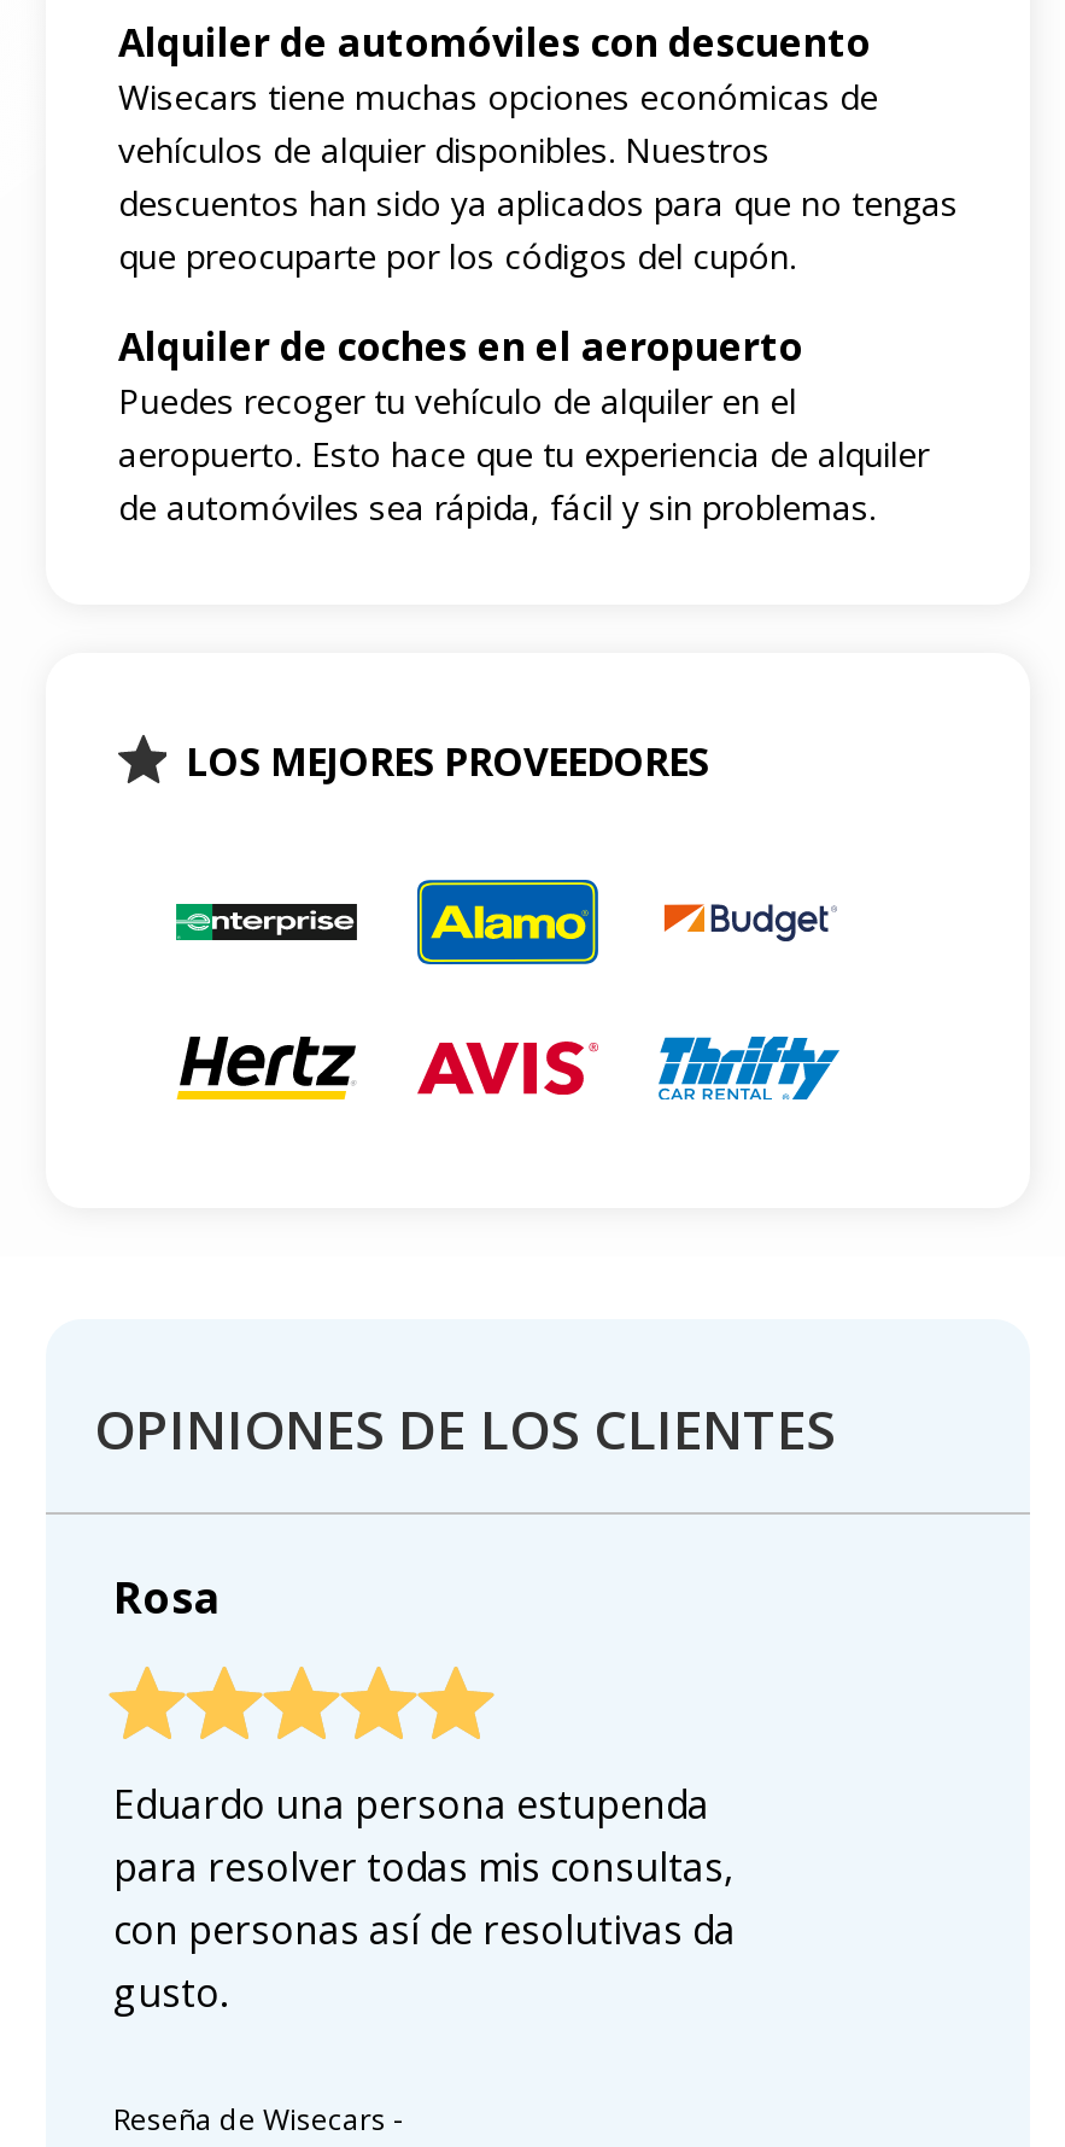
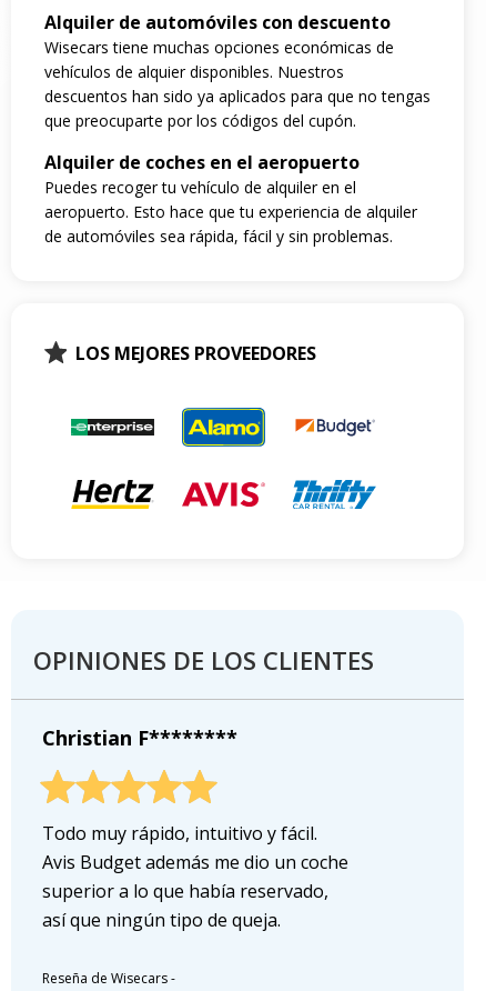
- Rosa
+ Christian F********

- Eduardo una persona estupenda
- para resolver todas mis consultas,
- con personas así de resolutivas da
- gusto.
+ Todo muy rápido, intuitivo y fácil.
+ Avis Budget además me dio un coche
+ superior a lo que había reservado,
+ así que ningún tipo de queja.
